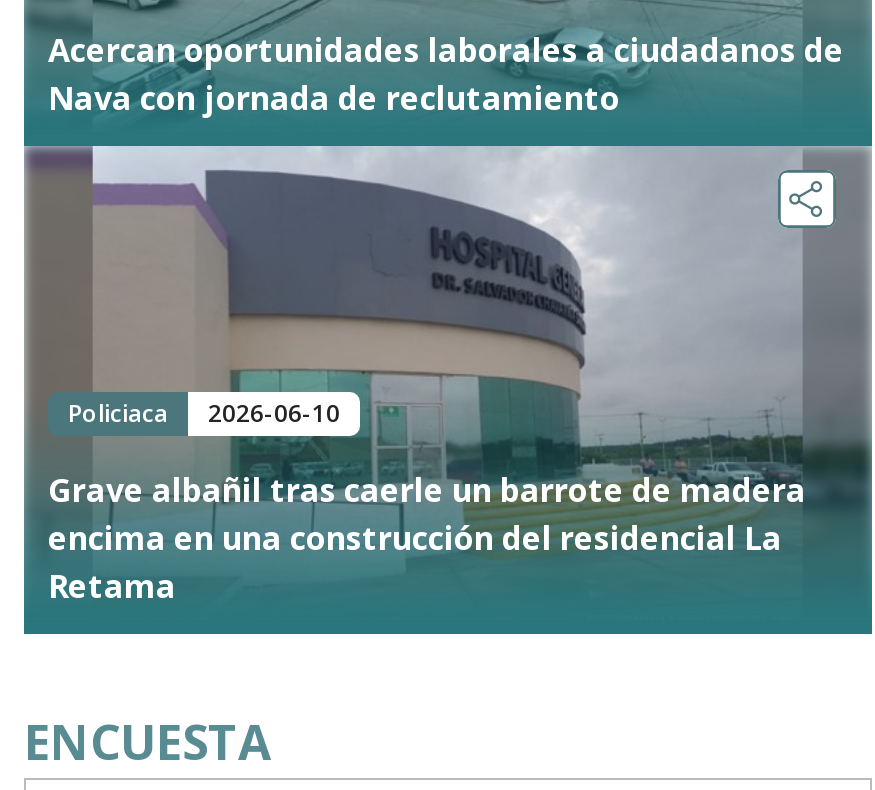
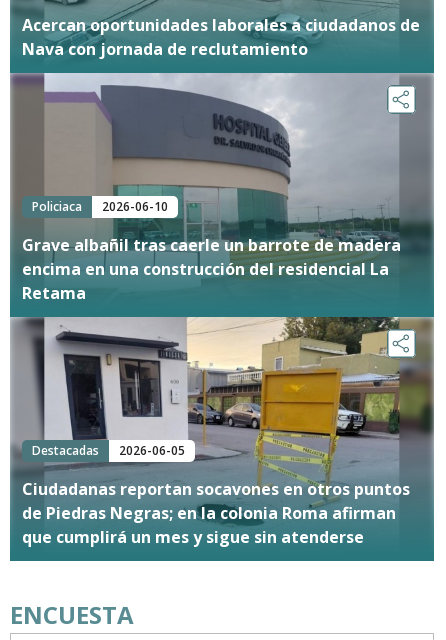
+ [image]
+ Destacadas
+ 2026-06-05
+ Ciudadanas reportan socavones en otros puntos
+ de Piedras Negras; en la colonia Roma afirman
+ que cumplirá un mes y sigue sin atenderse
